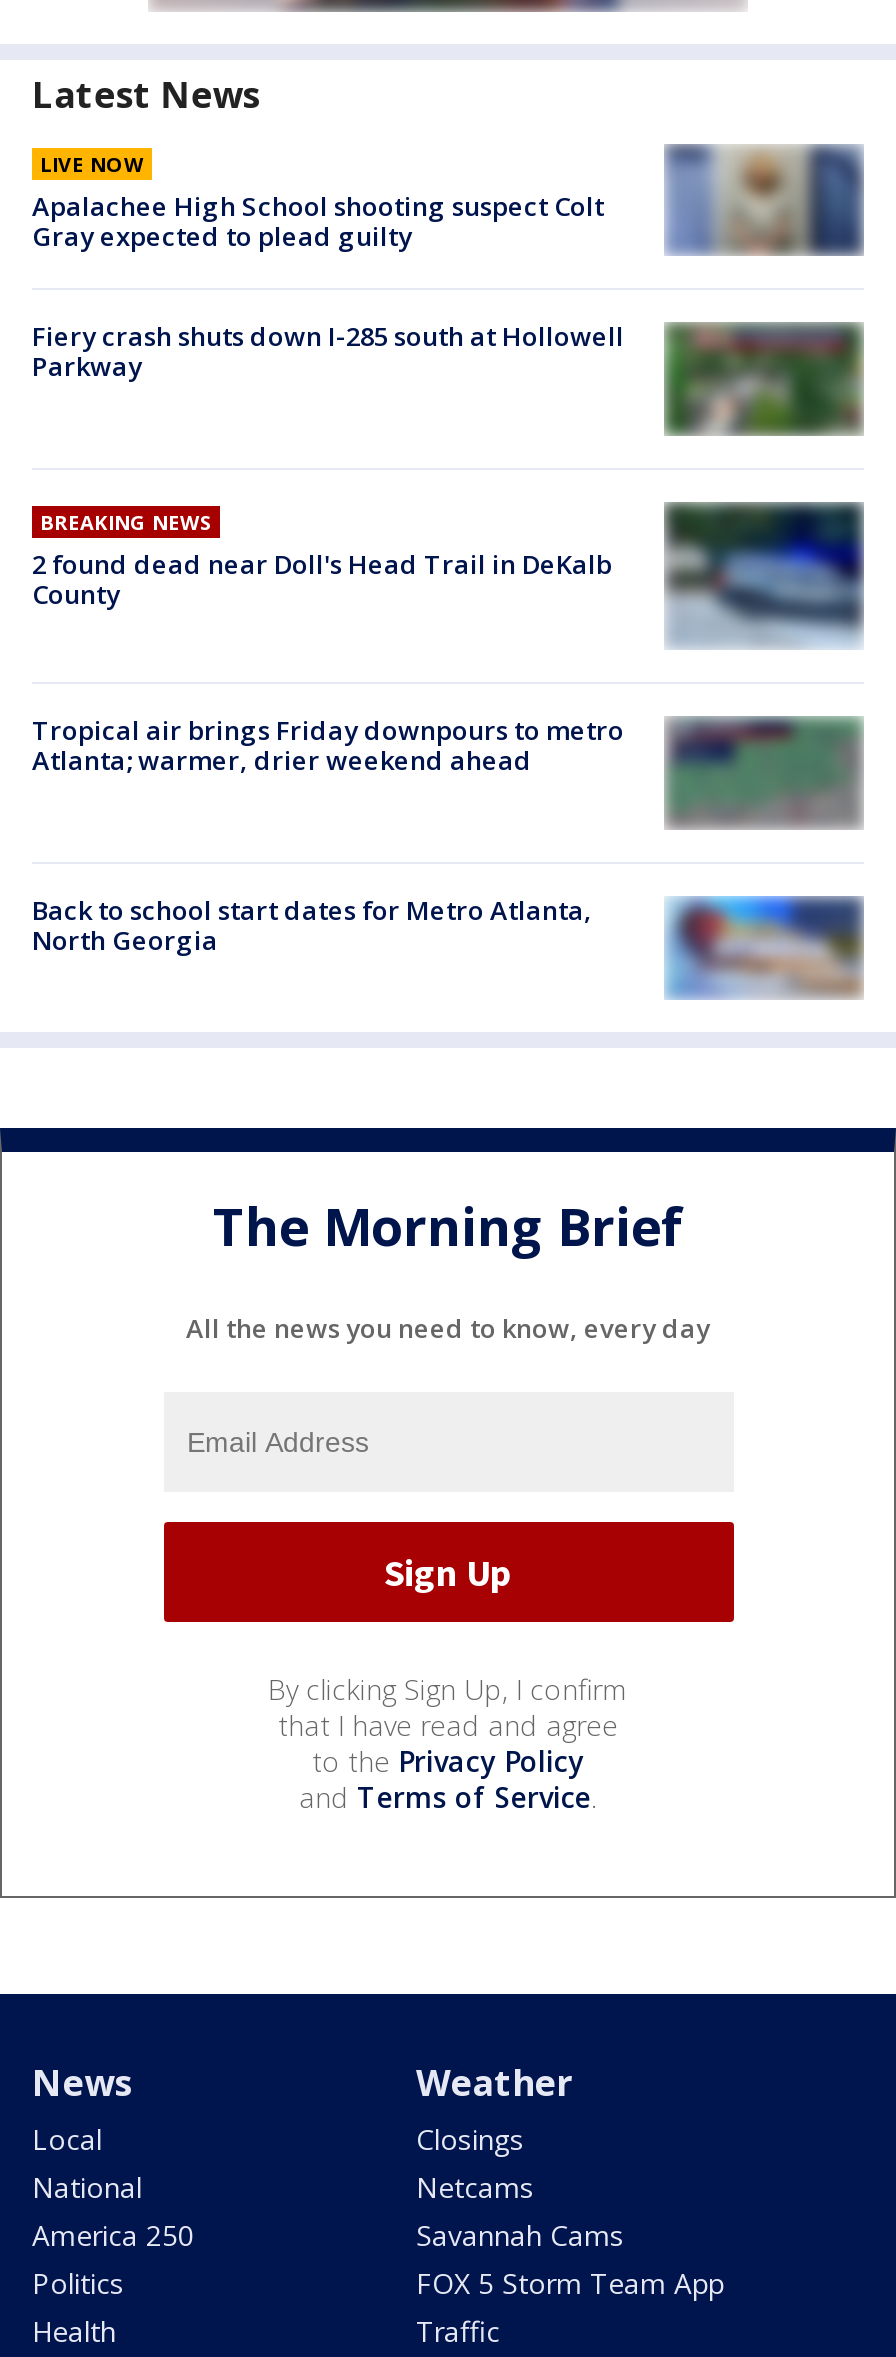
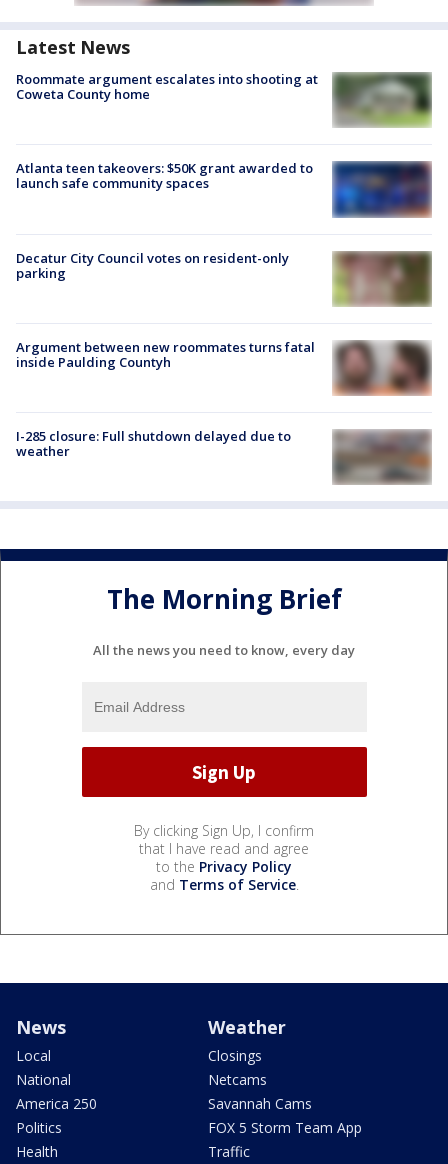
- [image]
- LIVE NOW
- Apalachee High School shooting suspect Colt
- Gray expected to plead guilty
+ [image]
+ Roommate argument escalates into shooting at
+ Coweta County home

- [image]
- Fiery crash shuts down I-285 south at Hollowell
- Parkway
+ [image]
+ Atlanta teen takeovers: $50K grant awarded to
+ launch safe community spaces

- BREAKING NEWS
- 2 found dead near Doll's Head Trail in DeKalb
- County
+ Decatur City Council votes on resident-only
+ parking

- [image]
+ [image]

- [image]
- Tropical air brings Friday downpours to metro
- Atlanta; warmer, drier weekend ahead
+ [image]
+ Argument between new roommates turns fatal
+ inside Paulding Countyh

- Back to school start dates for Metro Atlanta,
- North Georgia
+ I-285 closure: Full shutdown delayed due to
+ weather

- [image]
+ [image]
